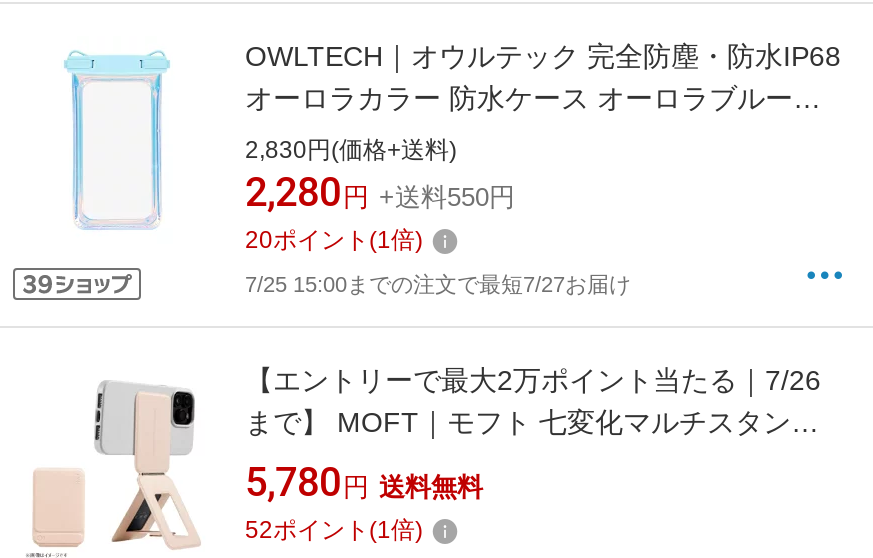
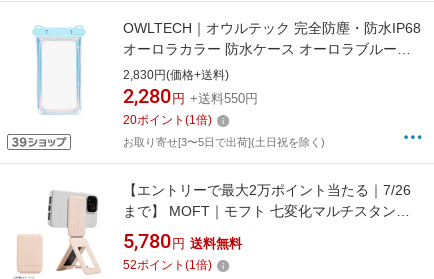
- 7/25 15:00までの注文で最短7/27お届け
+ お取り寄せ[3〜5日で出荷](土日祝を除く)
